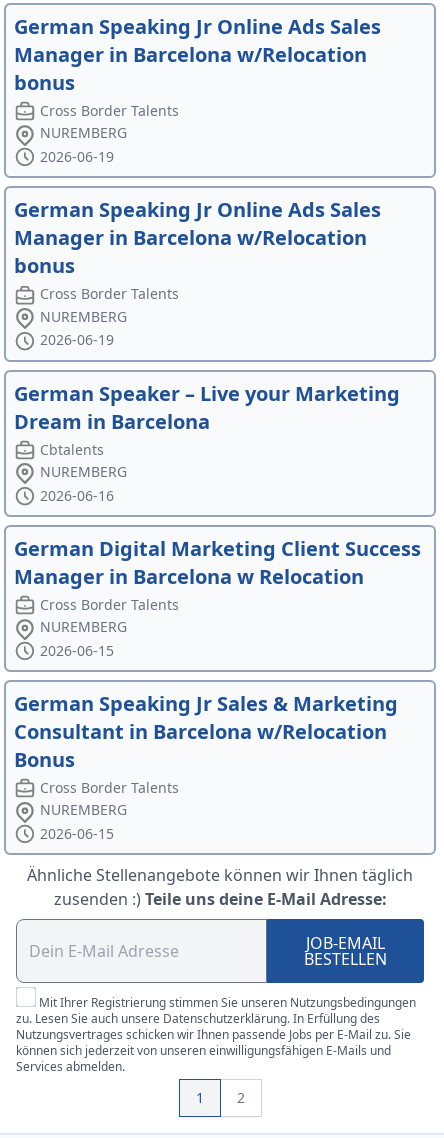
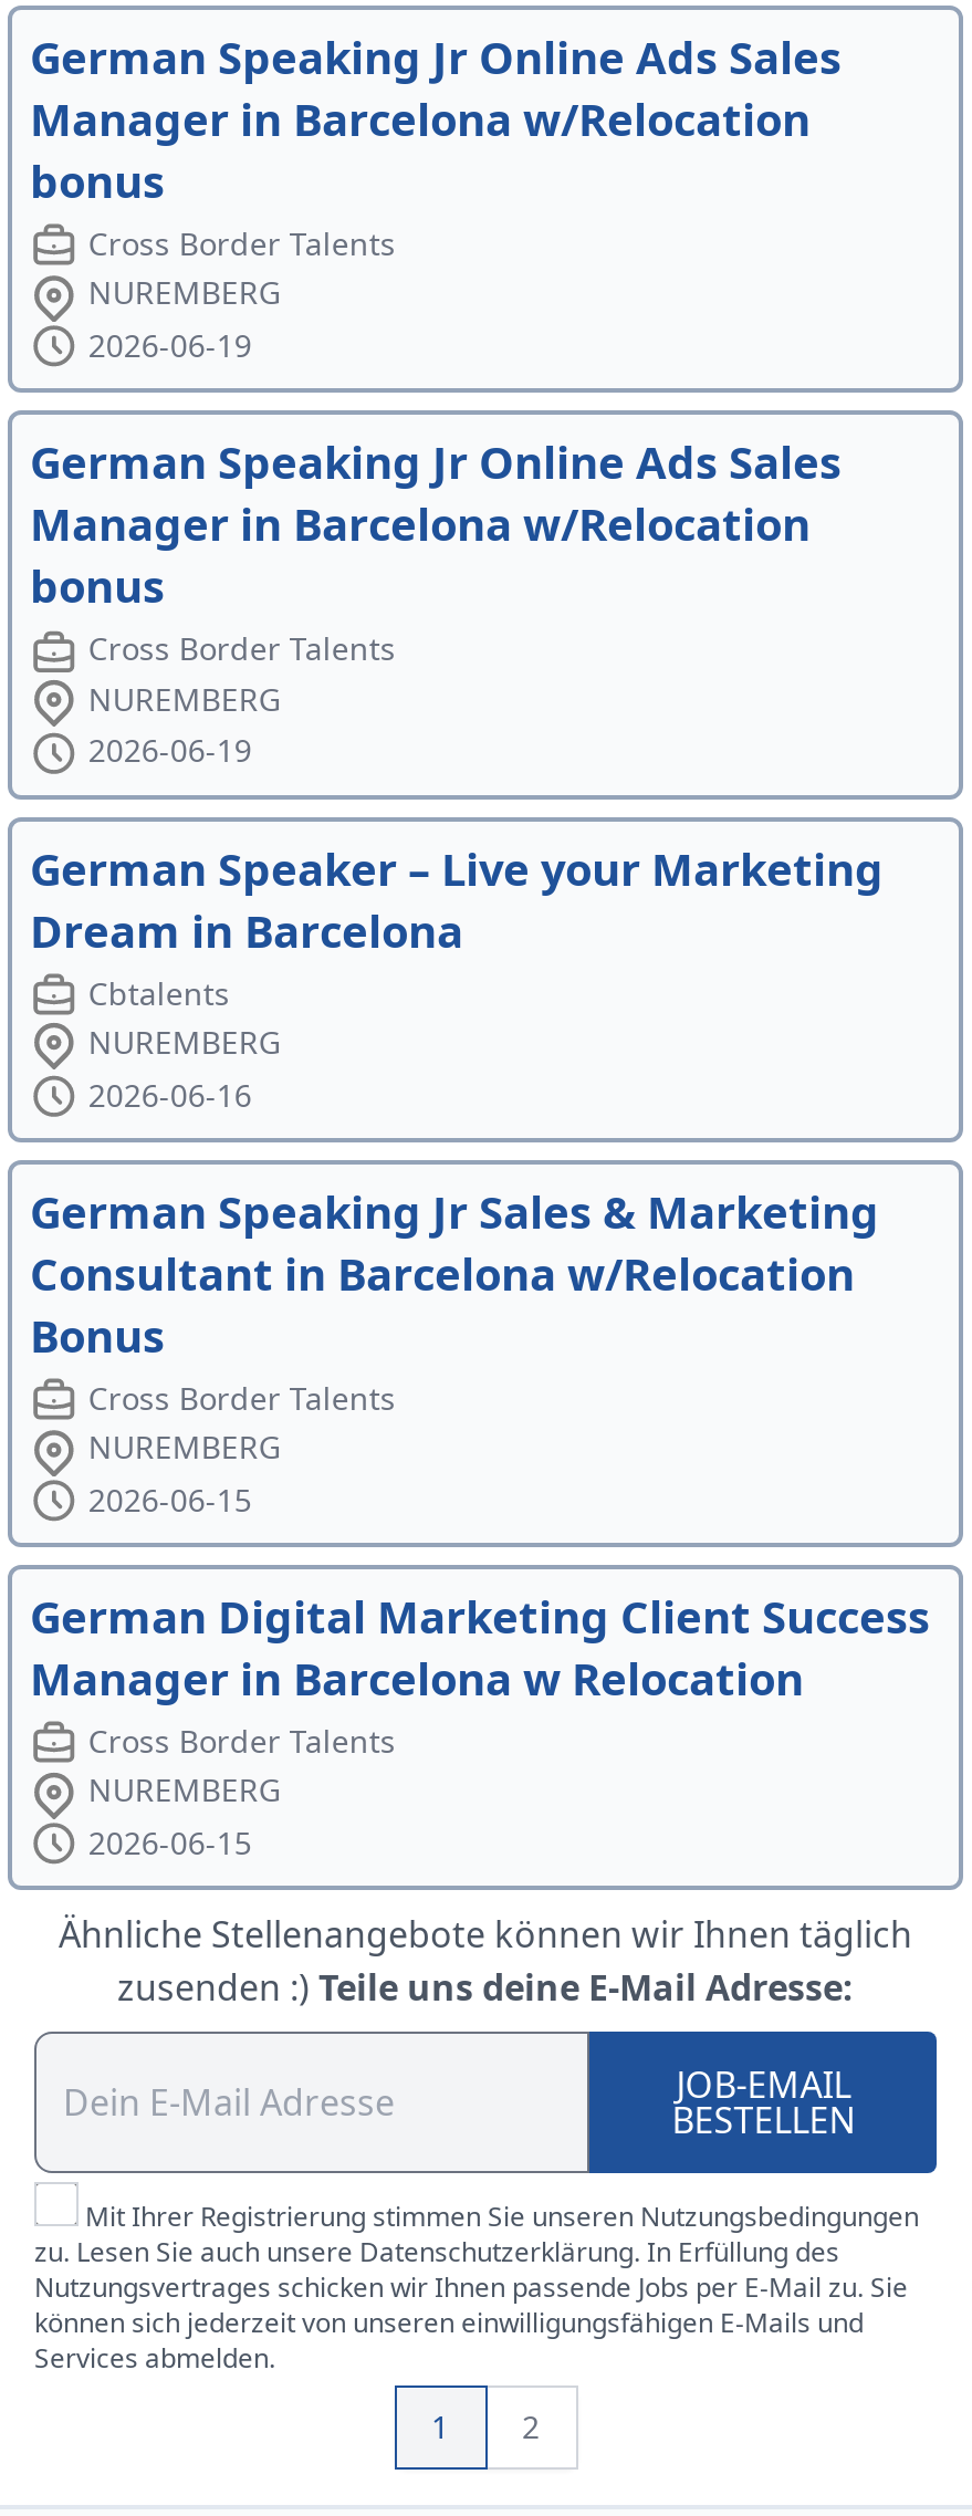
moved down: German Digital Marketing Client Success | Manager in Barcelona w Relocation

moved down: Cross Border Talents | NUREMBERG | 2026-06-15

moved up: German Speaking Jr Sales & Marketing | Consultant in Barcelona w/Relocation | Bonus
